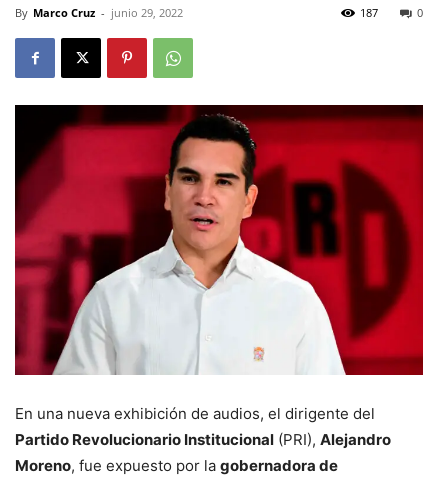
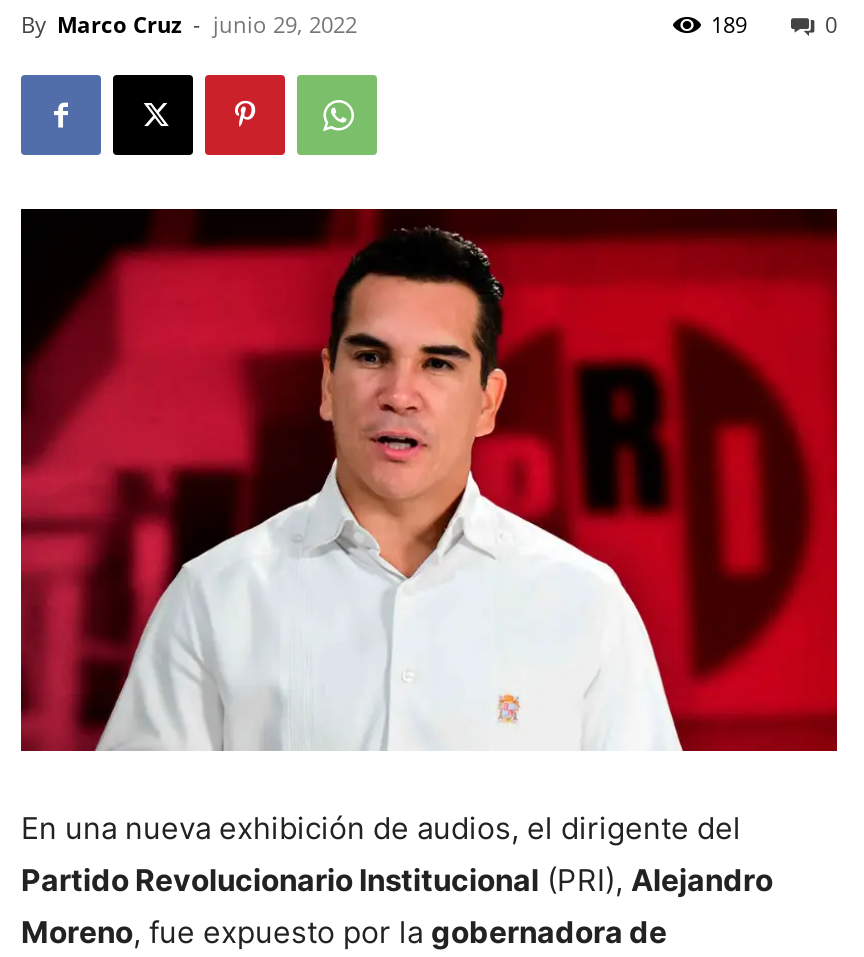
- 187
+ 189
